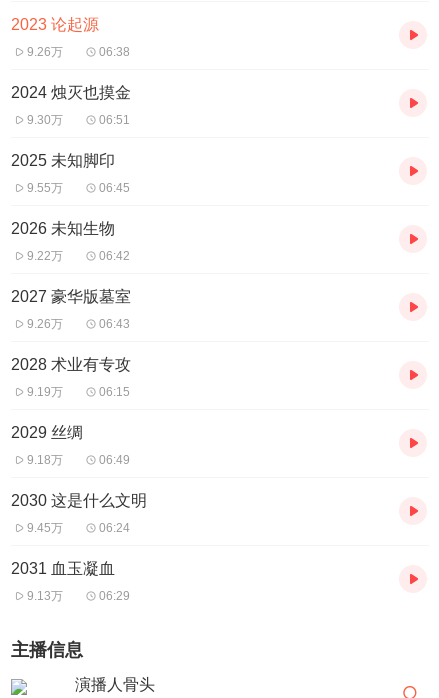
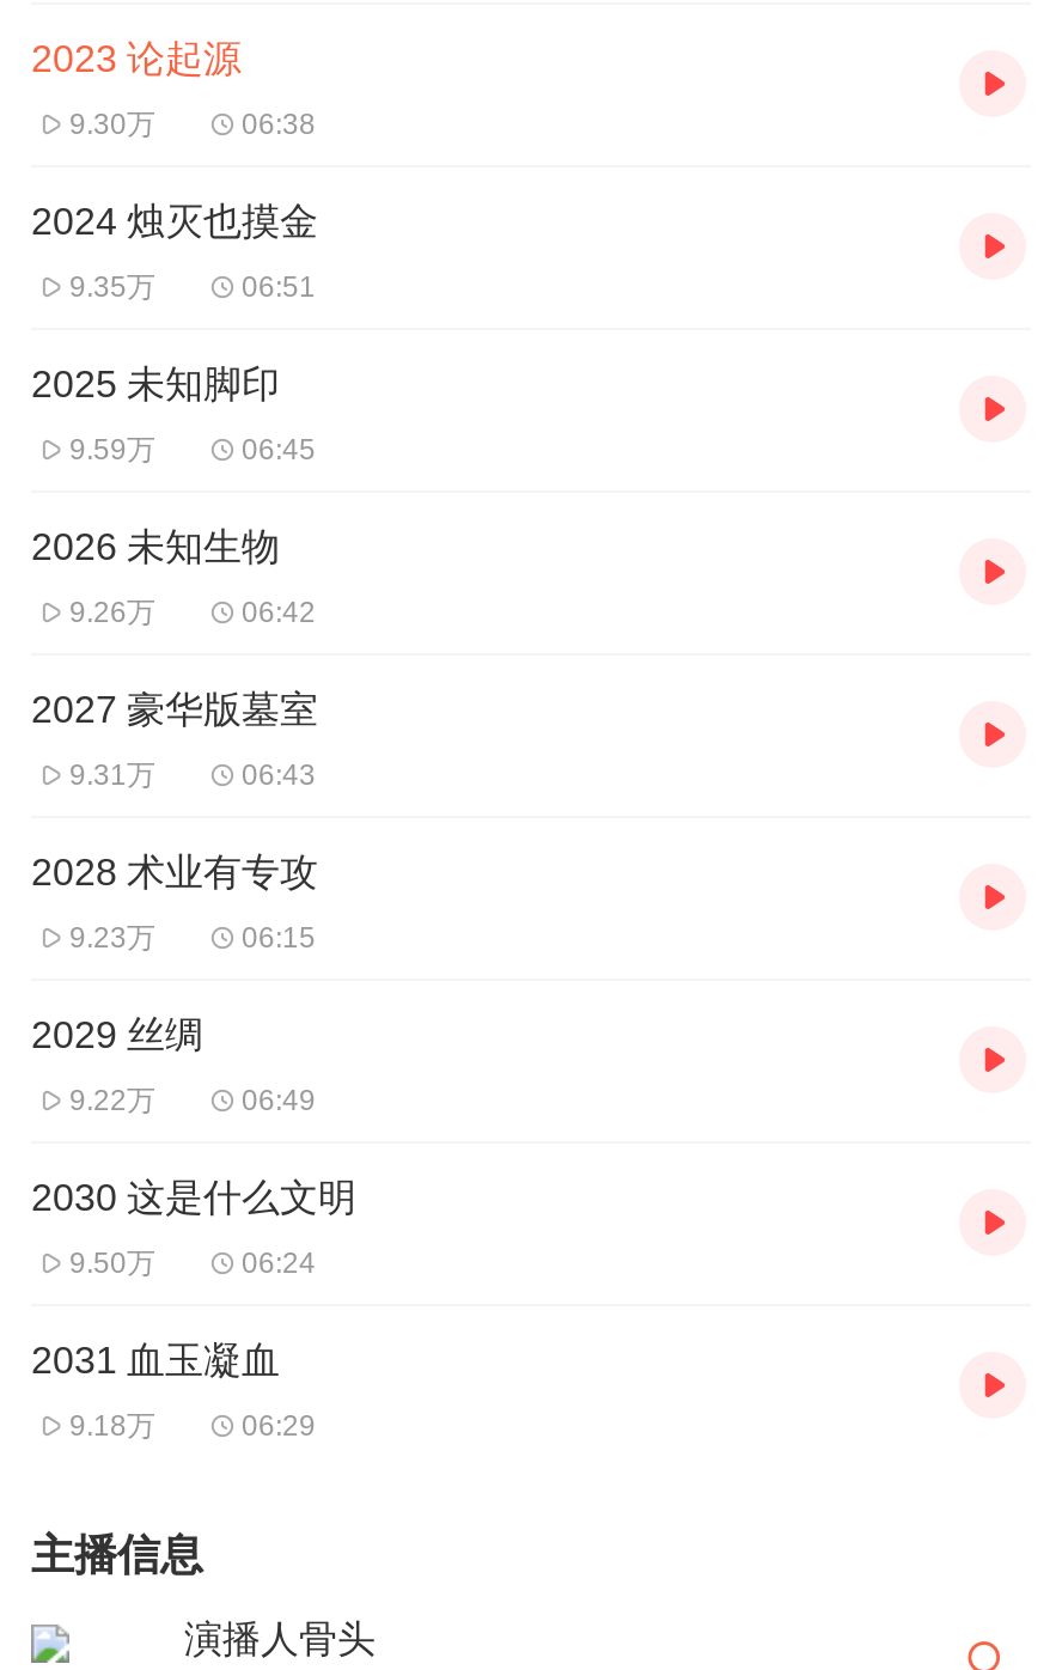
- 9.26万
+ 9.30万

- 9.30万
+ 9.35万

- 9.55万
+ 9.59万

- 9.22万
+ 9.26万

- 9.26万
+ 9.31万

- 9.19万
+ 9.23万

- 9.18万
+ 9.22万

- 9.45万
+ 9.50万

- 9.13万
+ 9.18万
